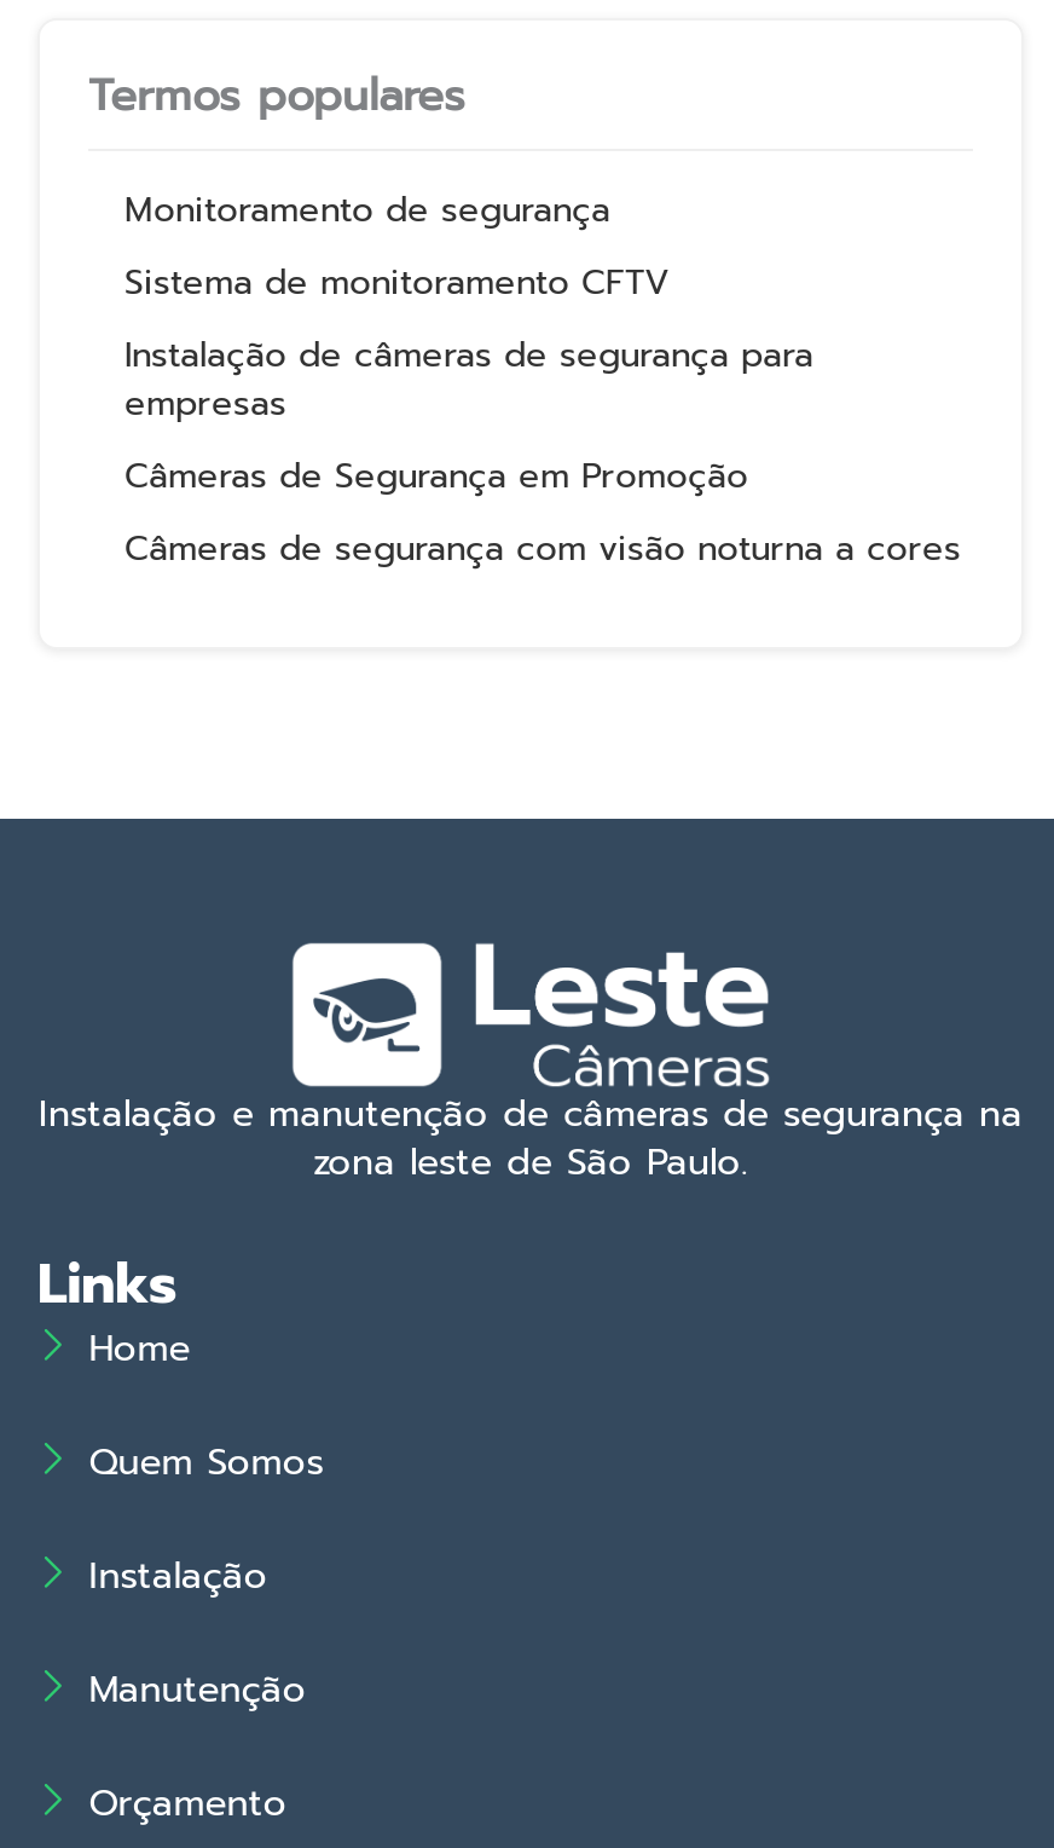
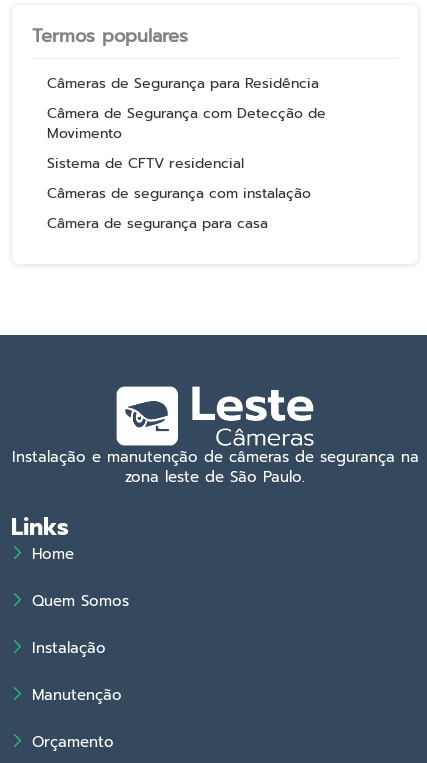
- Monitoramento de segurança
- Sistema de monitoramento CFTV
- Instalação de câmeras de segurança para
- empresas
- Câmeras de Segurança em Promoção
- Câmeras de segurança com visão noturna a cores
+ Câmeras de Segurança para Residência
+ Câmera de Segurança com Detecção de
+ Movimento
+ Sistema de CFTV residencial
+ Câmeras de segurança com instalação
+ Câmera de segurança para casa
